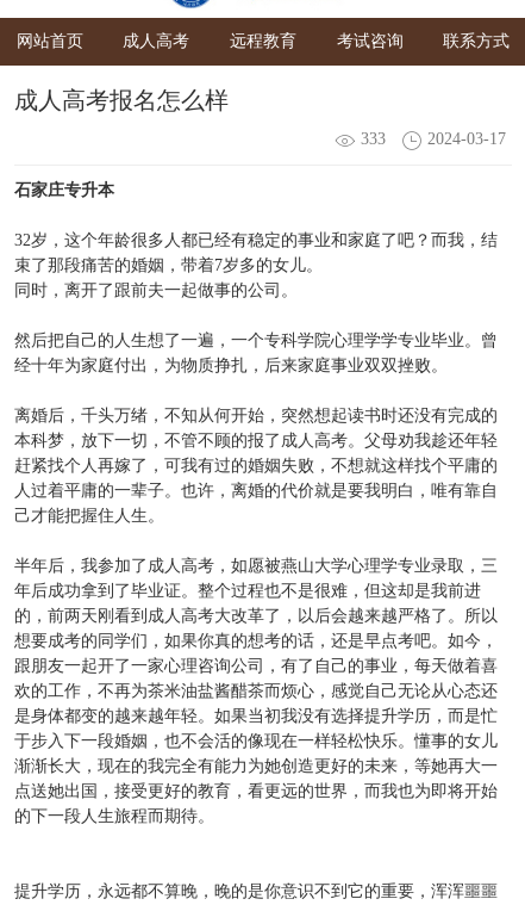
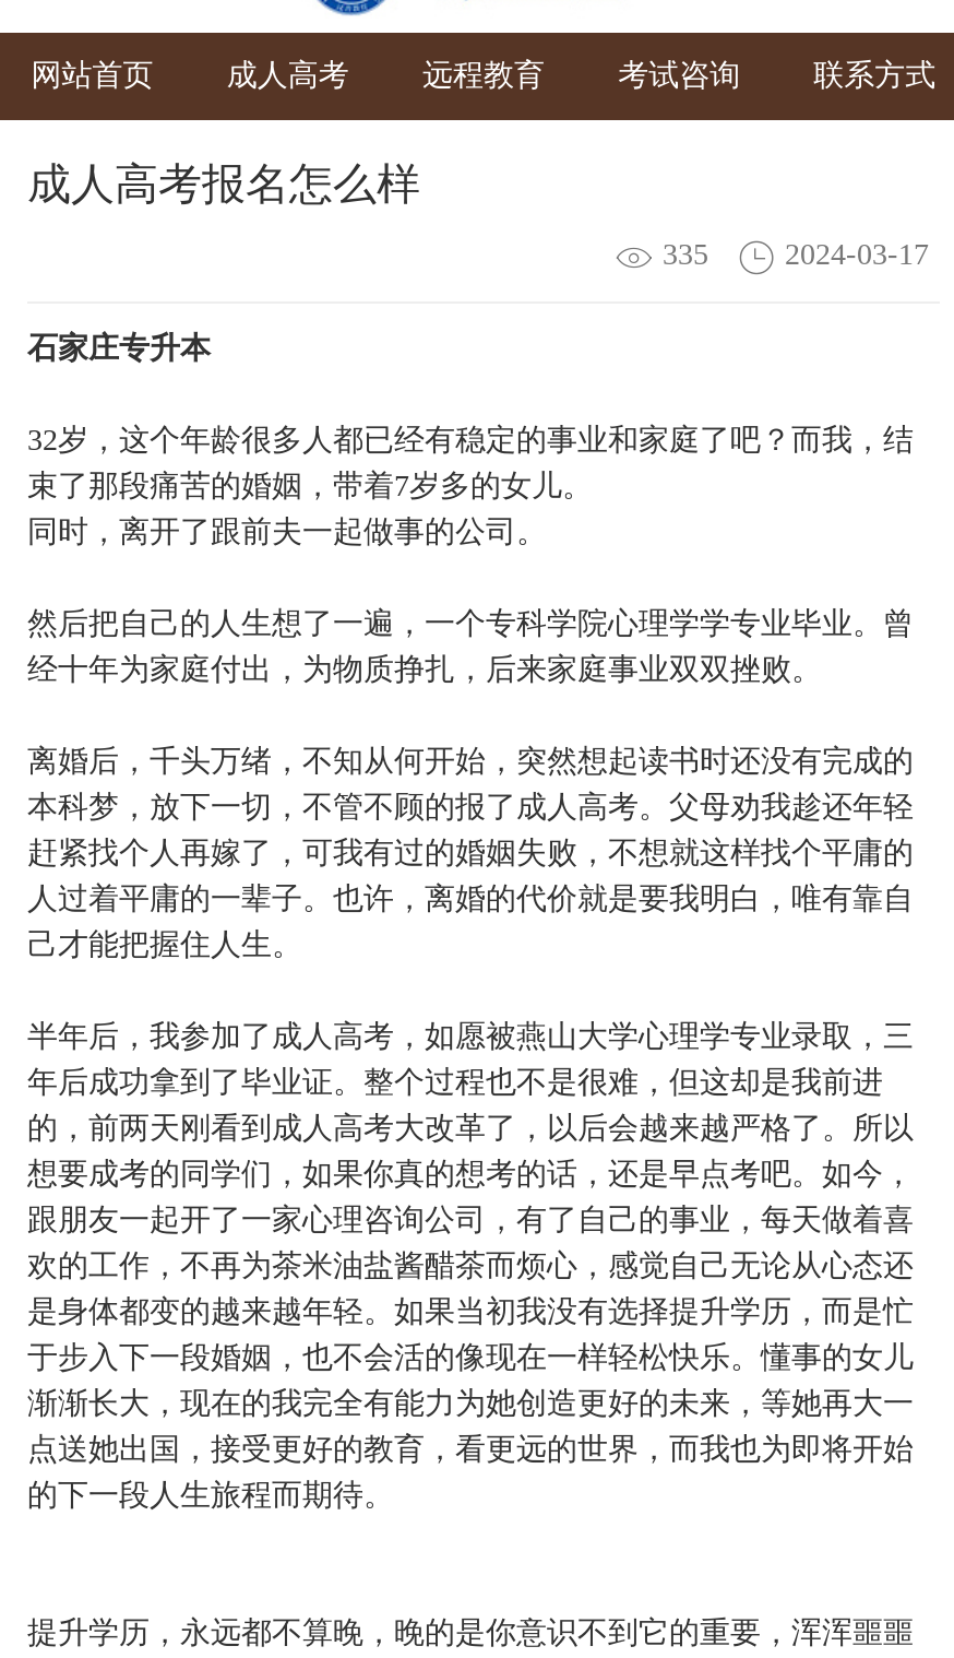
- 333
+ 335
